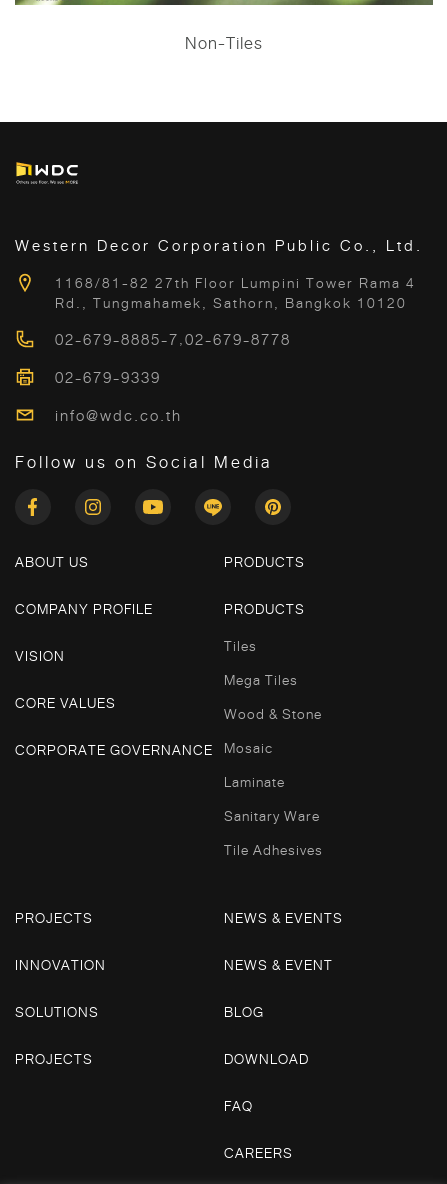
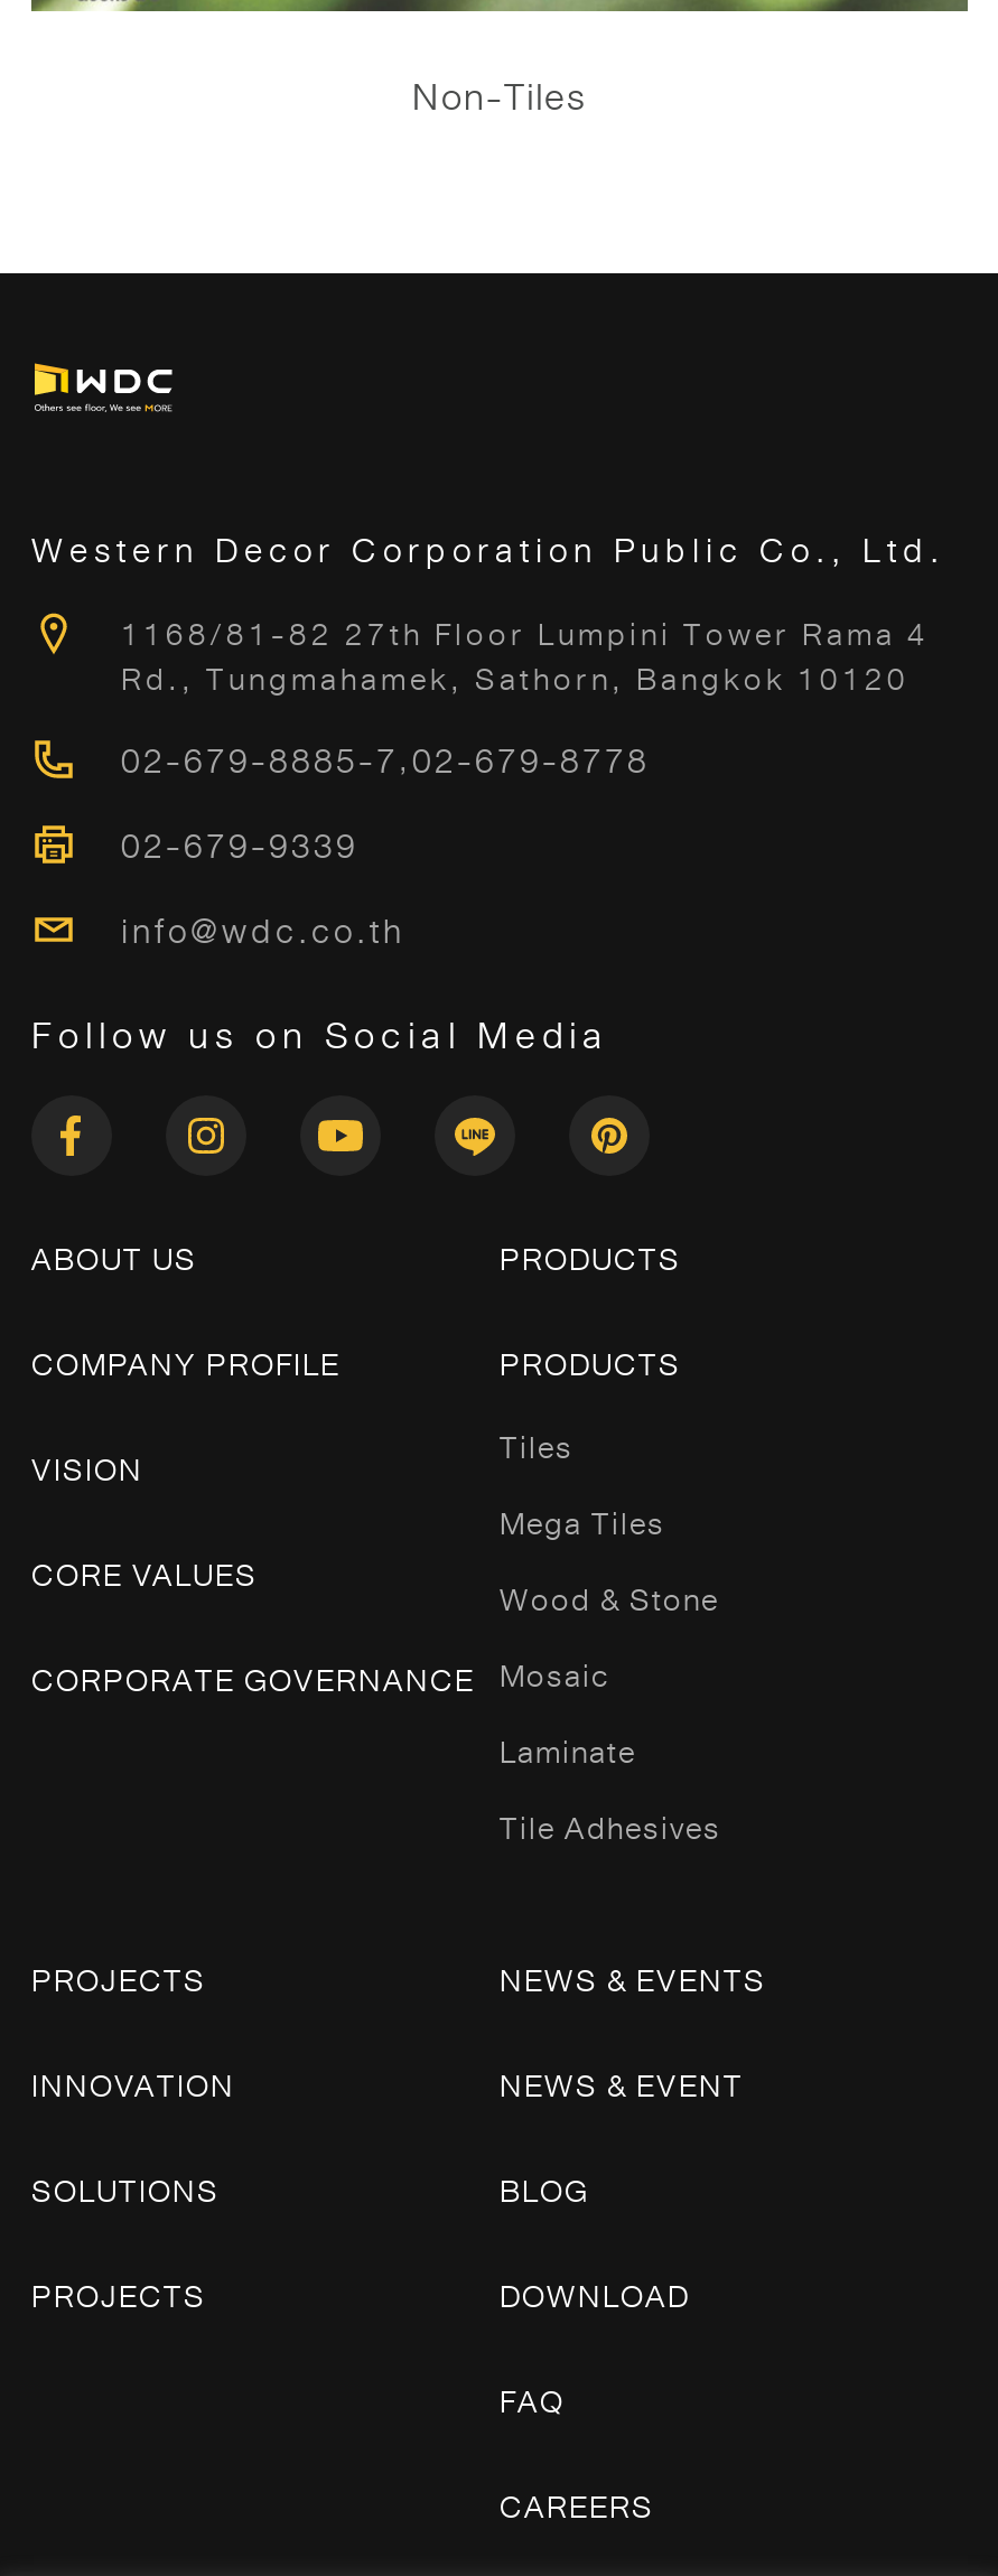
- Sanitary Ware
